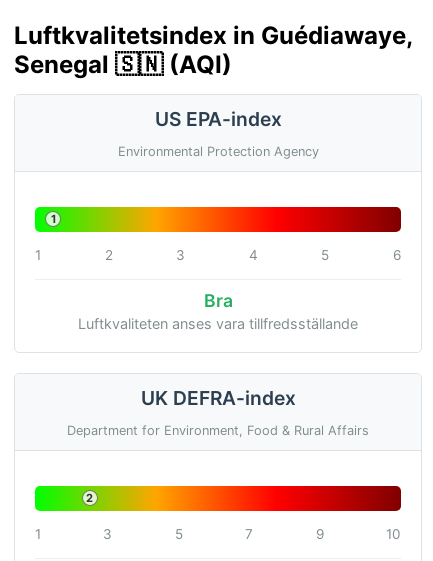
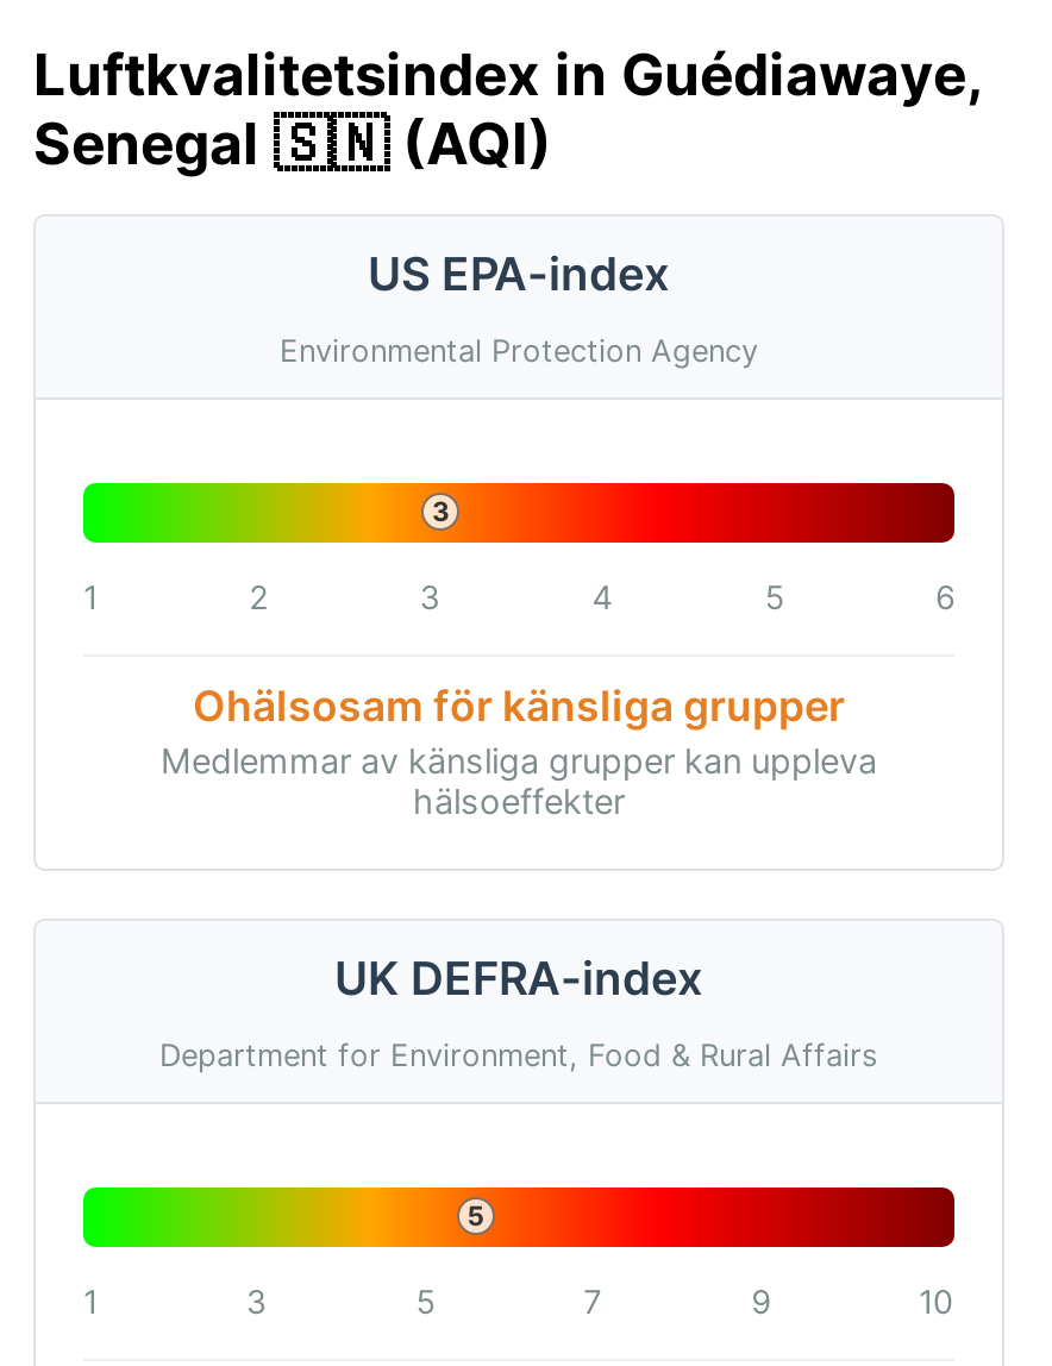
- 1
+ 3

- Bra
- Luftkvaliteten anses vara tillfredsställande
+ Ohälsosam för känsliga grupper
+ Medlemmar av känsliga grupper kan uppleva
+ hälsoeffekter

- 2
+ 5
